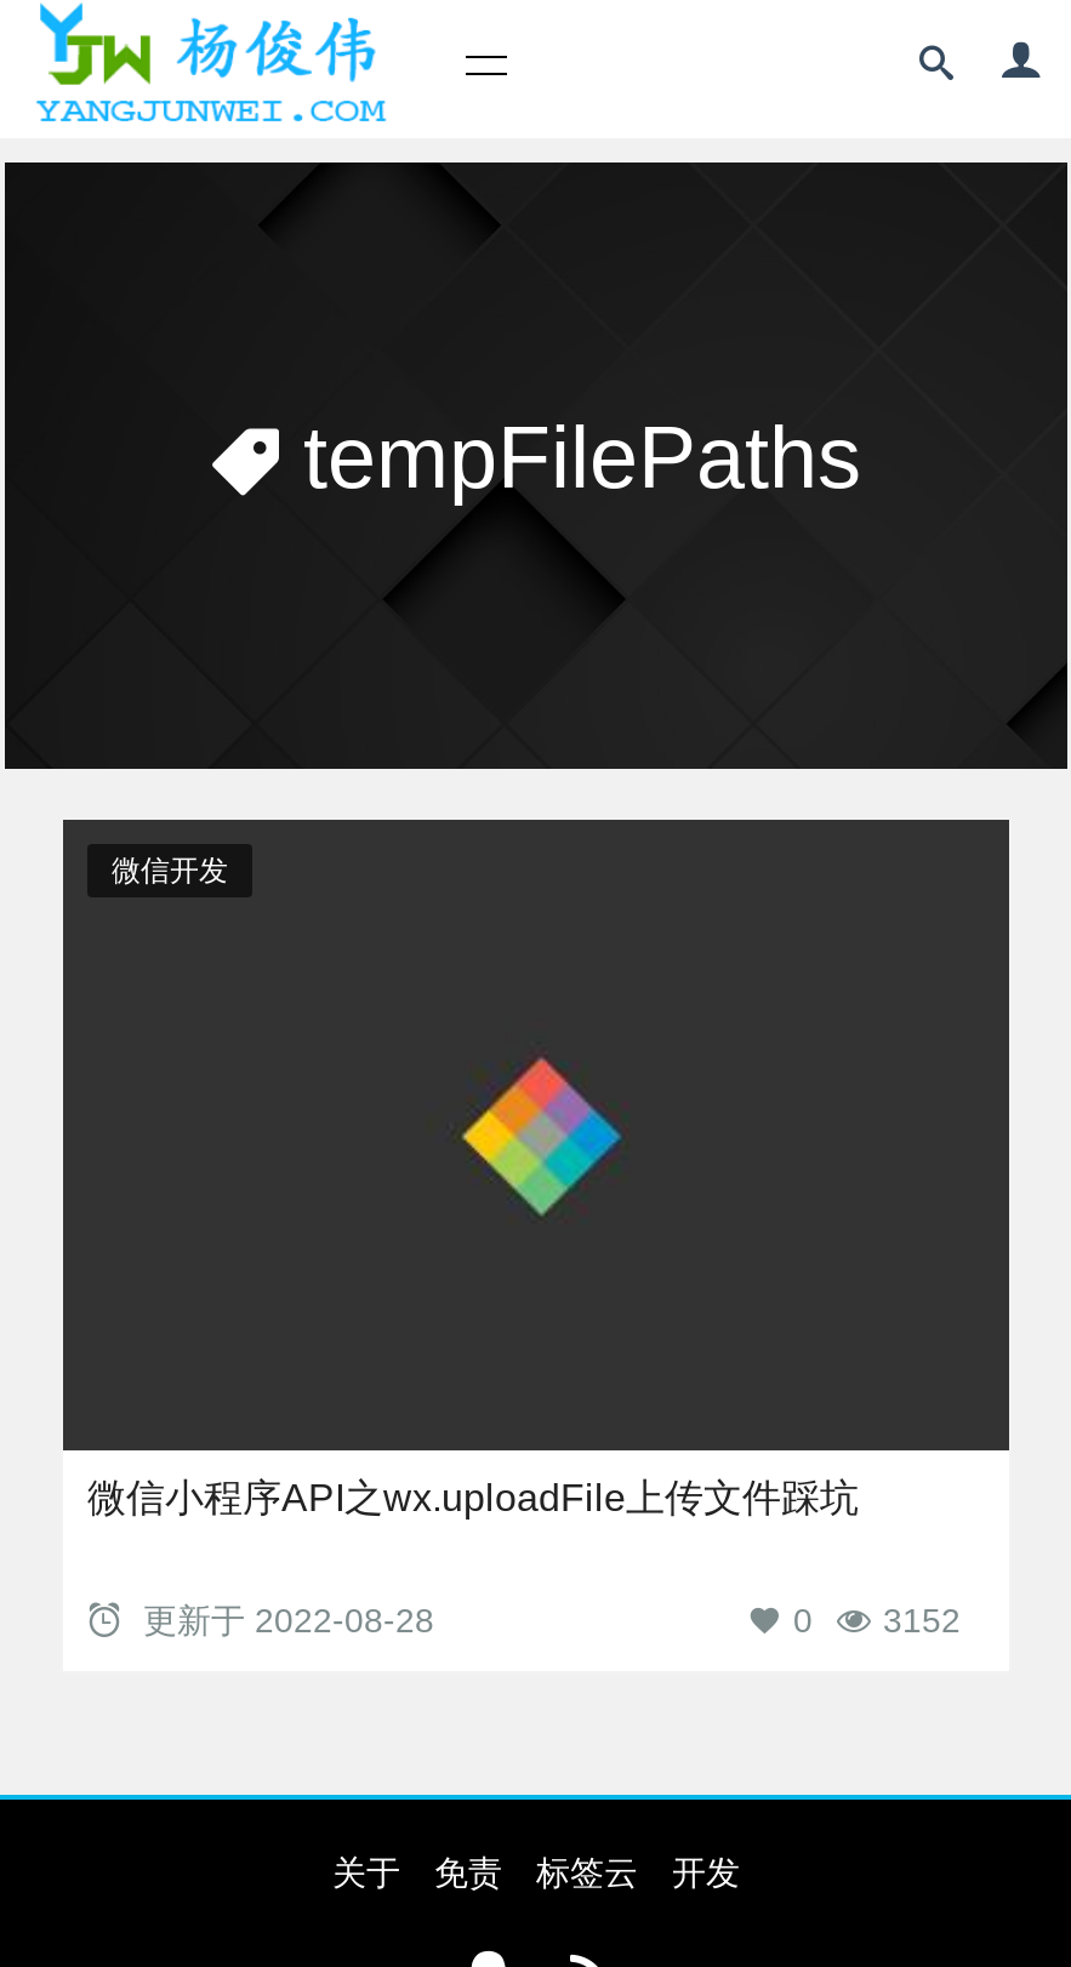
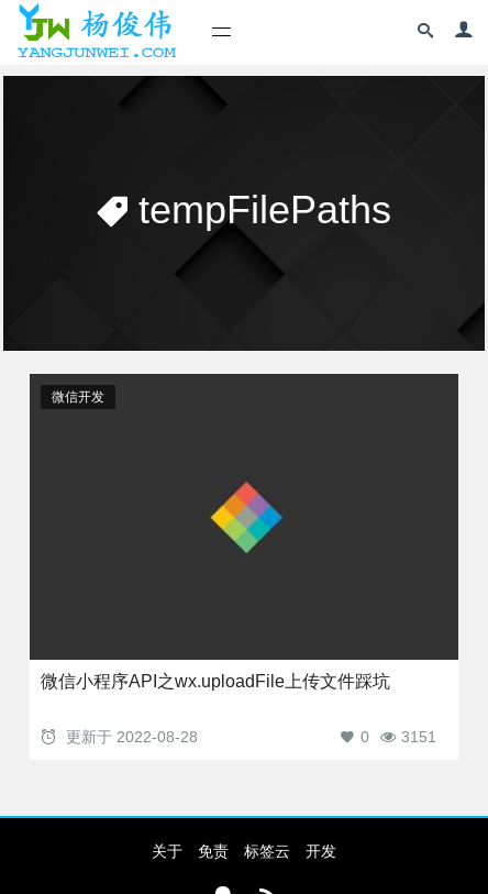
- 0 3152
+ 0 3151
